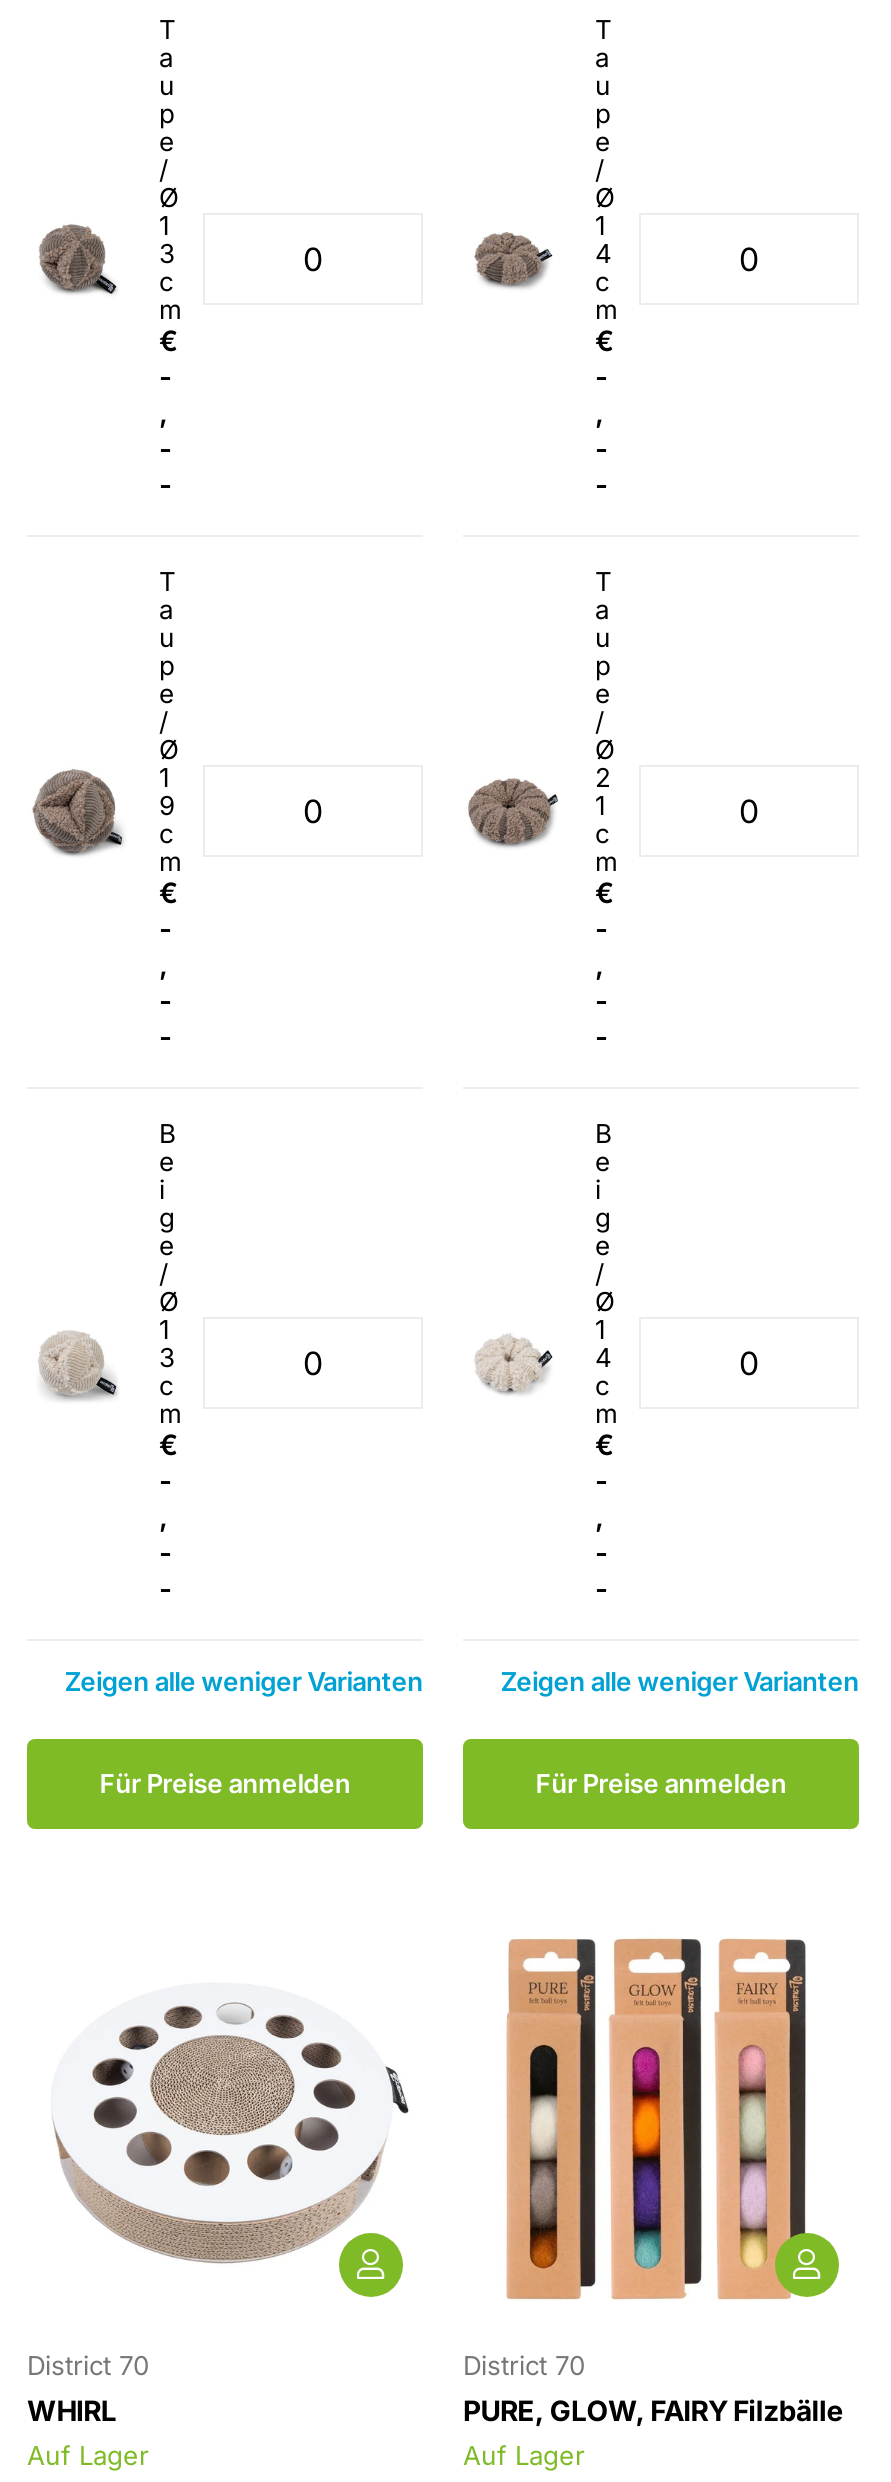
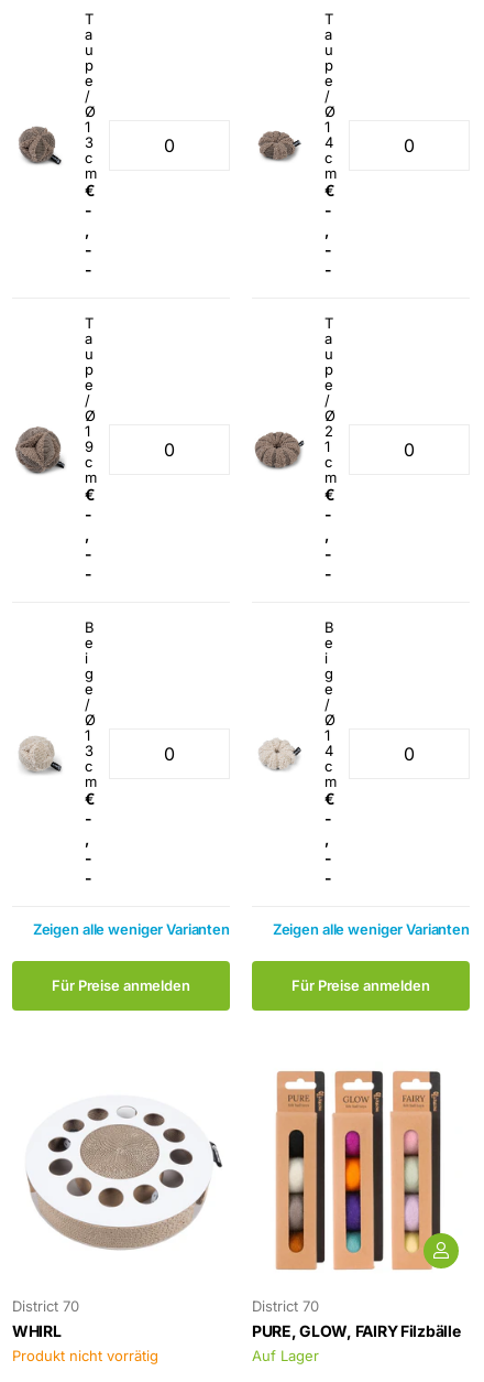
- [image]

- Auf Lager
+ Produkt nicht vorrätig
